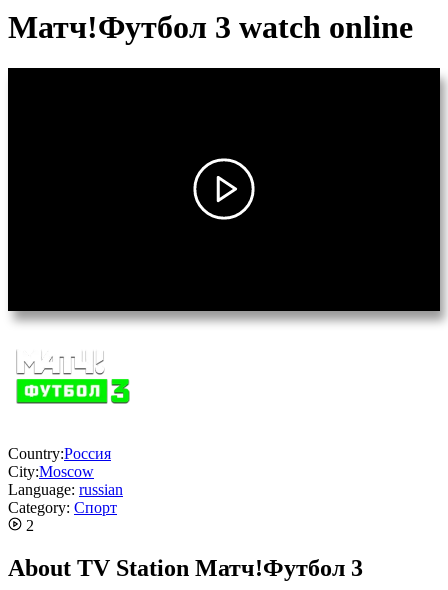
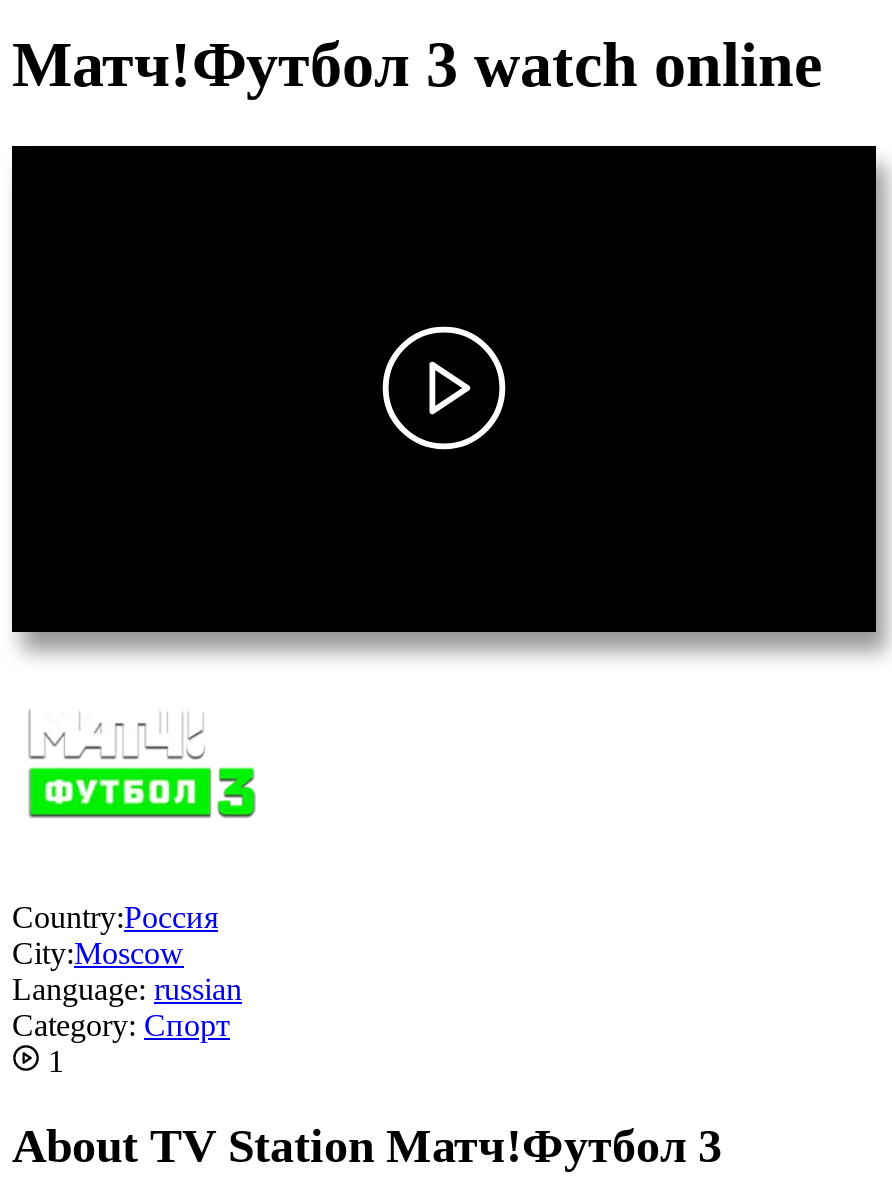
- 2
+ 1
